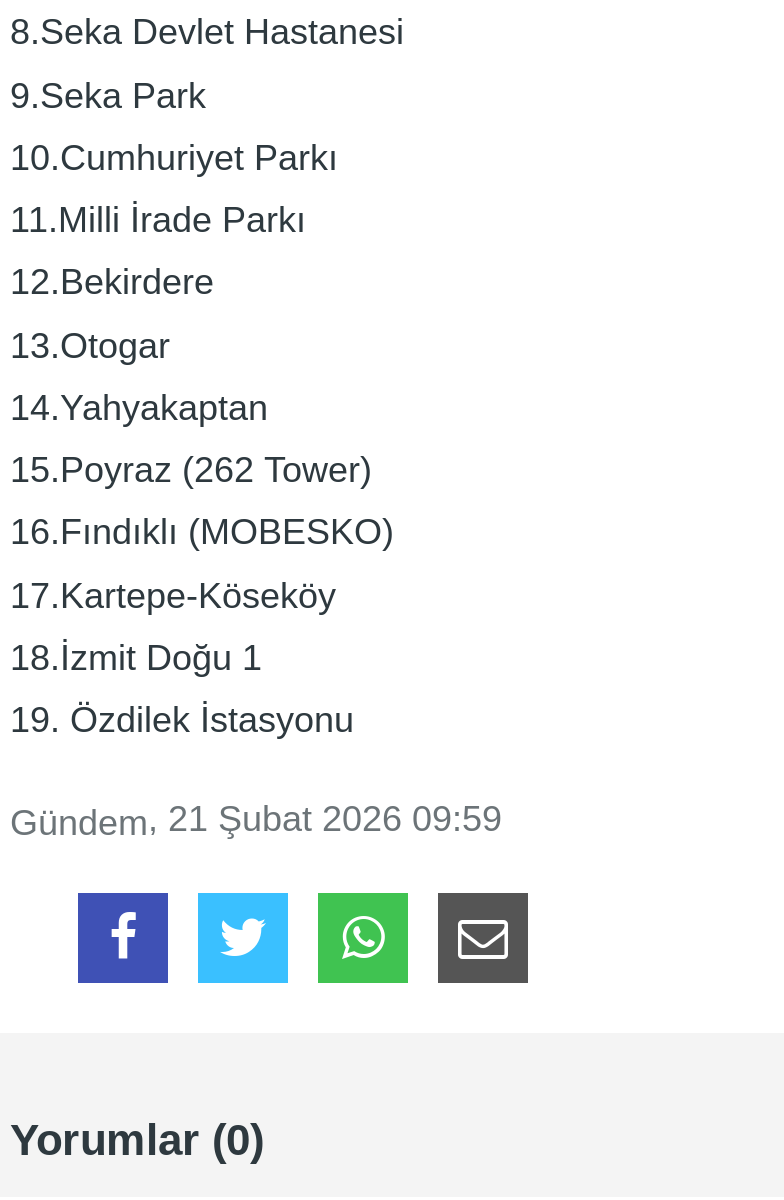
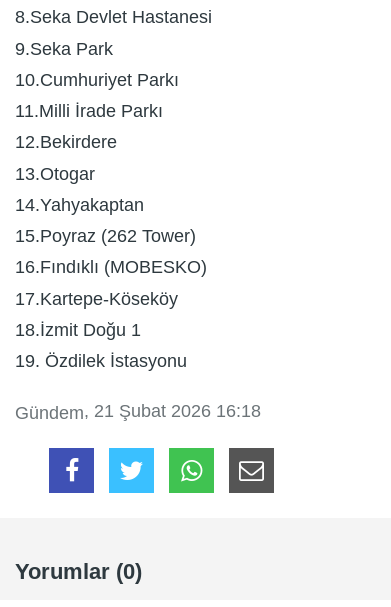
- Gündem, 21 Şubat 2026 09:59
+ Gündem, 21 Şubat 2026 16:18
